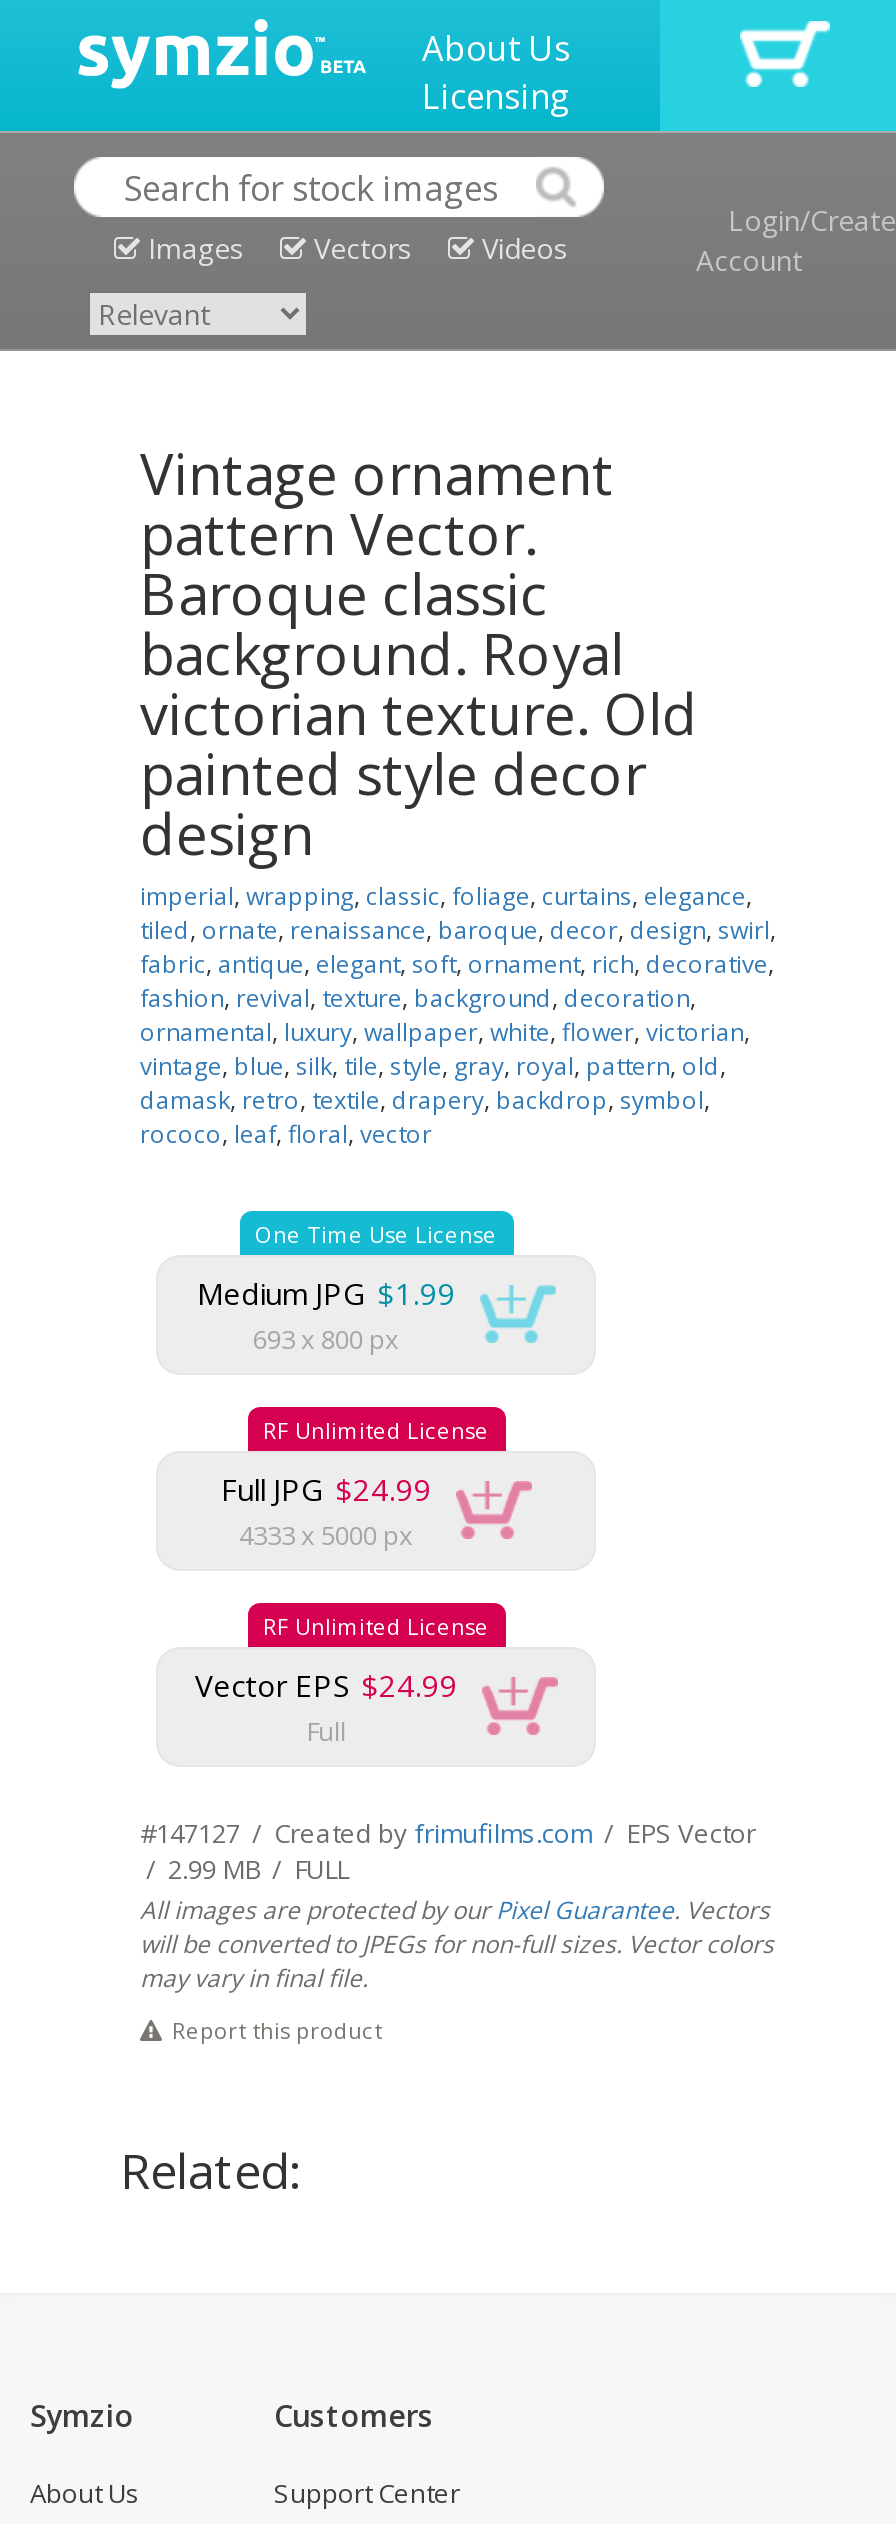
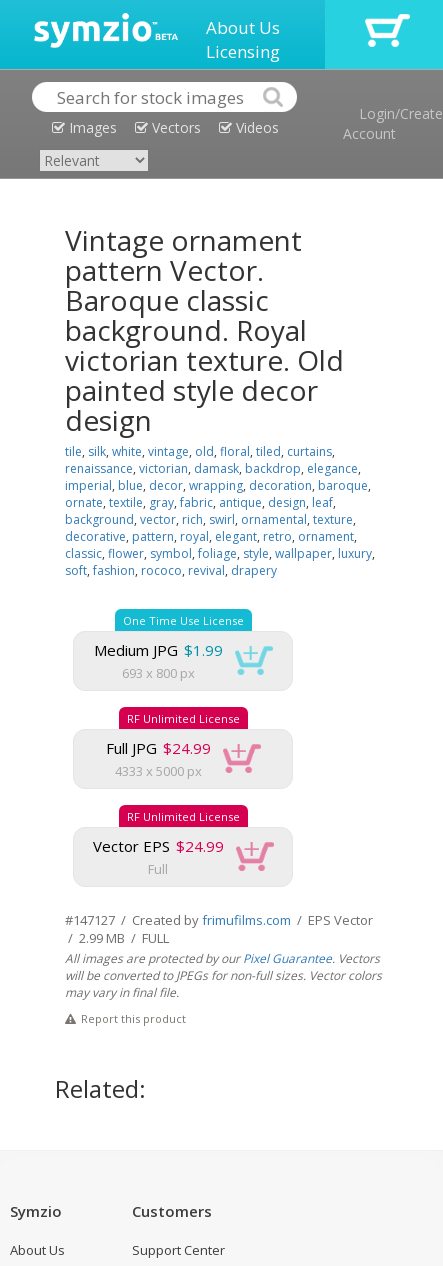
- imperial, wrapping, classic, foliage, curtains, elegance,
- tiled, ornate, renaissance, baroque, decor, design, swirl,
- fabric, antique, elegant, soft, ornament, rich, decorative,
- fashion, revival, texture, background, decoration,
- ornamental, luxury, wallpaper, white, flower, victorian,
- vintage, blue, silk, tile, style, gray, royal, pattern, old,
- damask, retro, textile, drapery, backdrop, symbol,
- rococo, leaf, floral, vector
+ tile, silk, white, vintage, old, floral, tiled, curtains,
+ renaissance, victorian, damask, backdrop, elegance,
+ imperial, blue, decor, wrapping, decoration, baroque,
+ ornate, textile, gray, fabric, antique, design, leaf,
+ background, vector, rich, swirl, ornamental, texture,
+ decorative, pattern, royal, elegant, retro, ornament,
+ classic, flower, symbol, foliage, style, wallpaper, luxury,
+ soft, fashion, rococo, revival, drapery
